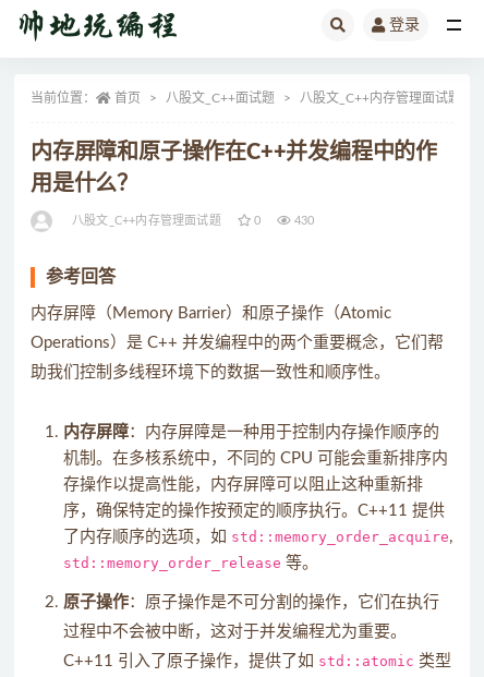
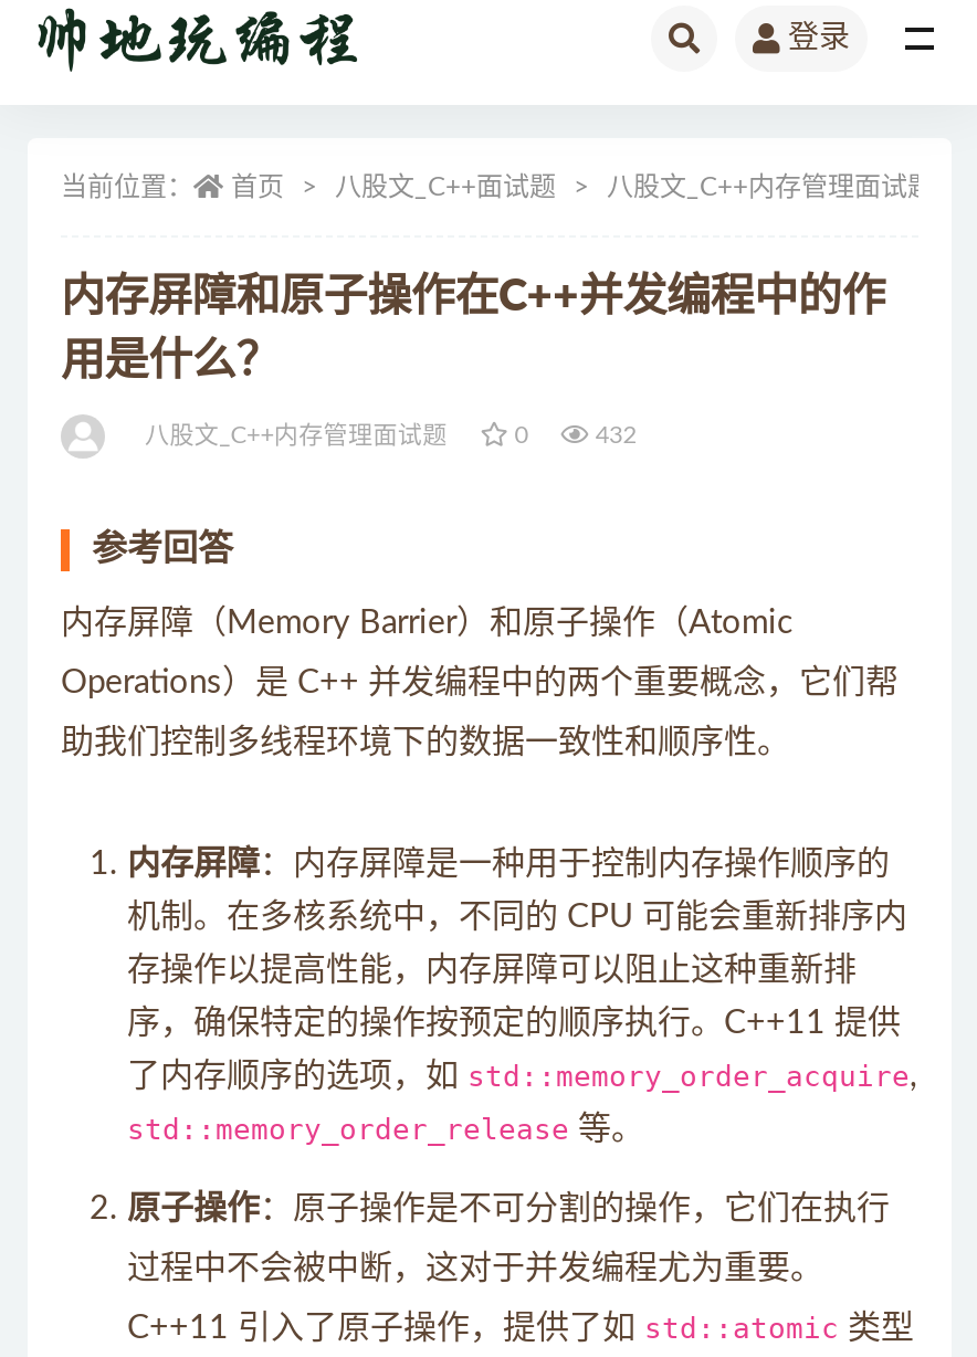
- 430
+ 432
